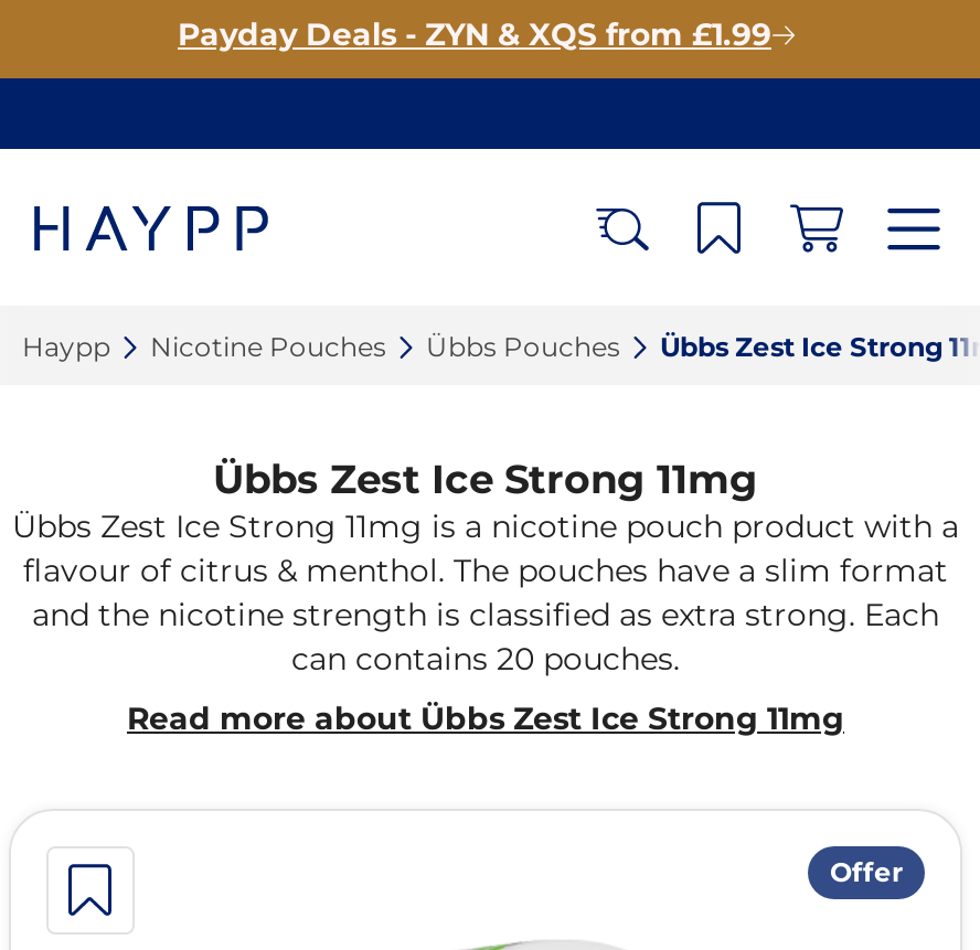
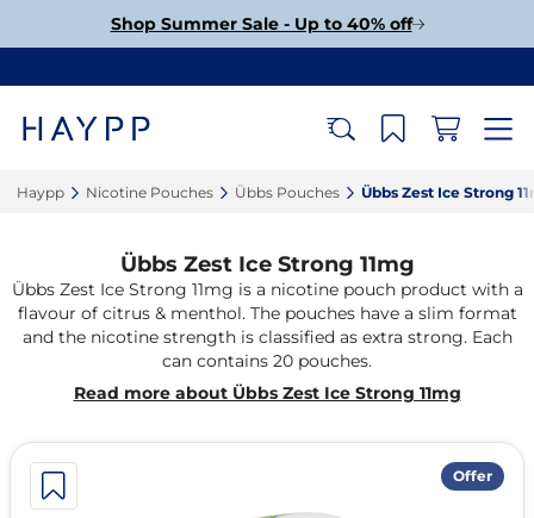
- Payday Deals - ZYN & XQS from £1.99
+ Shop Summer Sale - Up to 40% off
